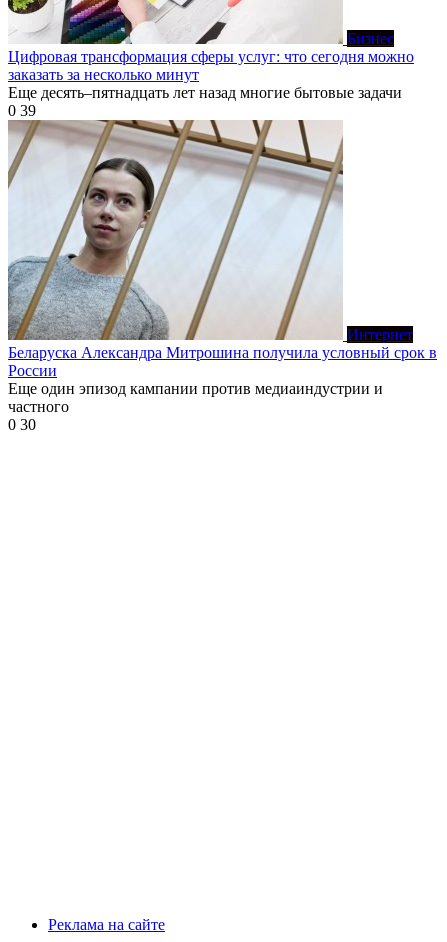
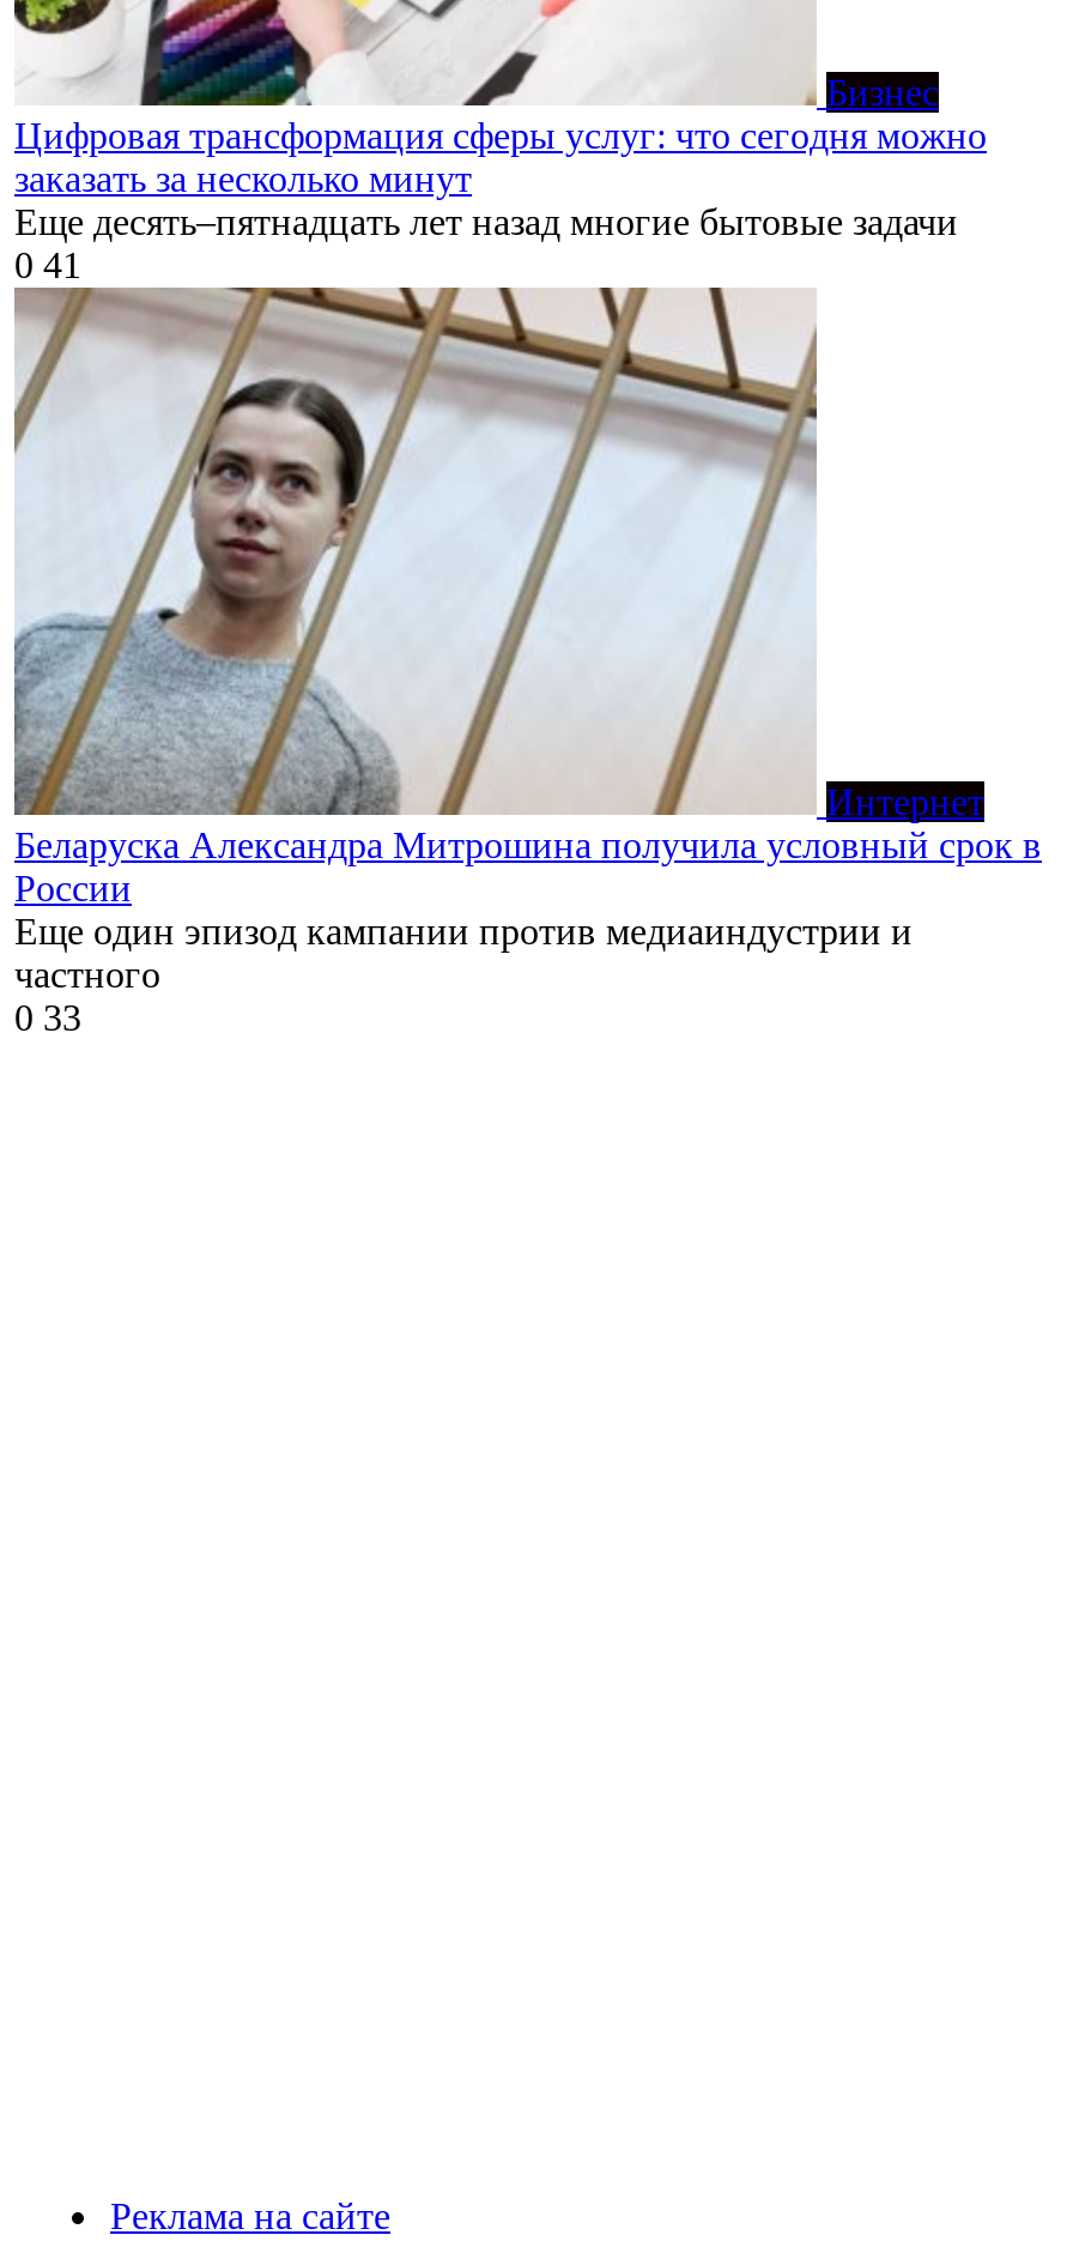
- 0 39
+ 0 41

- 0 30
+ 0 33
